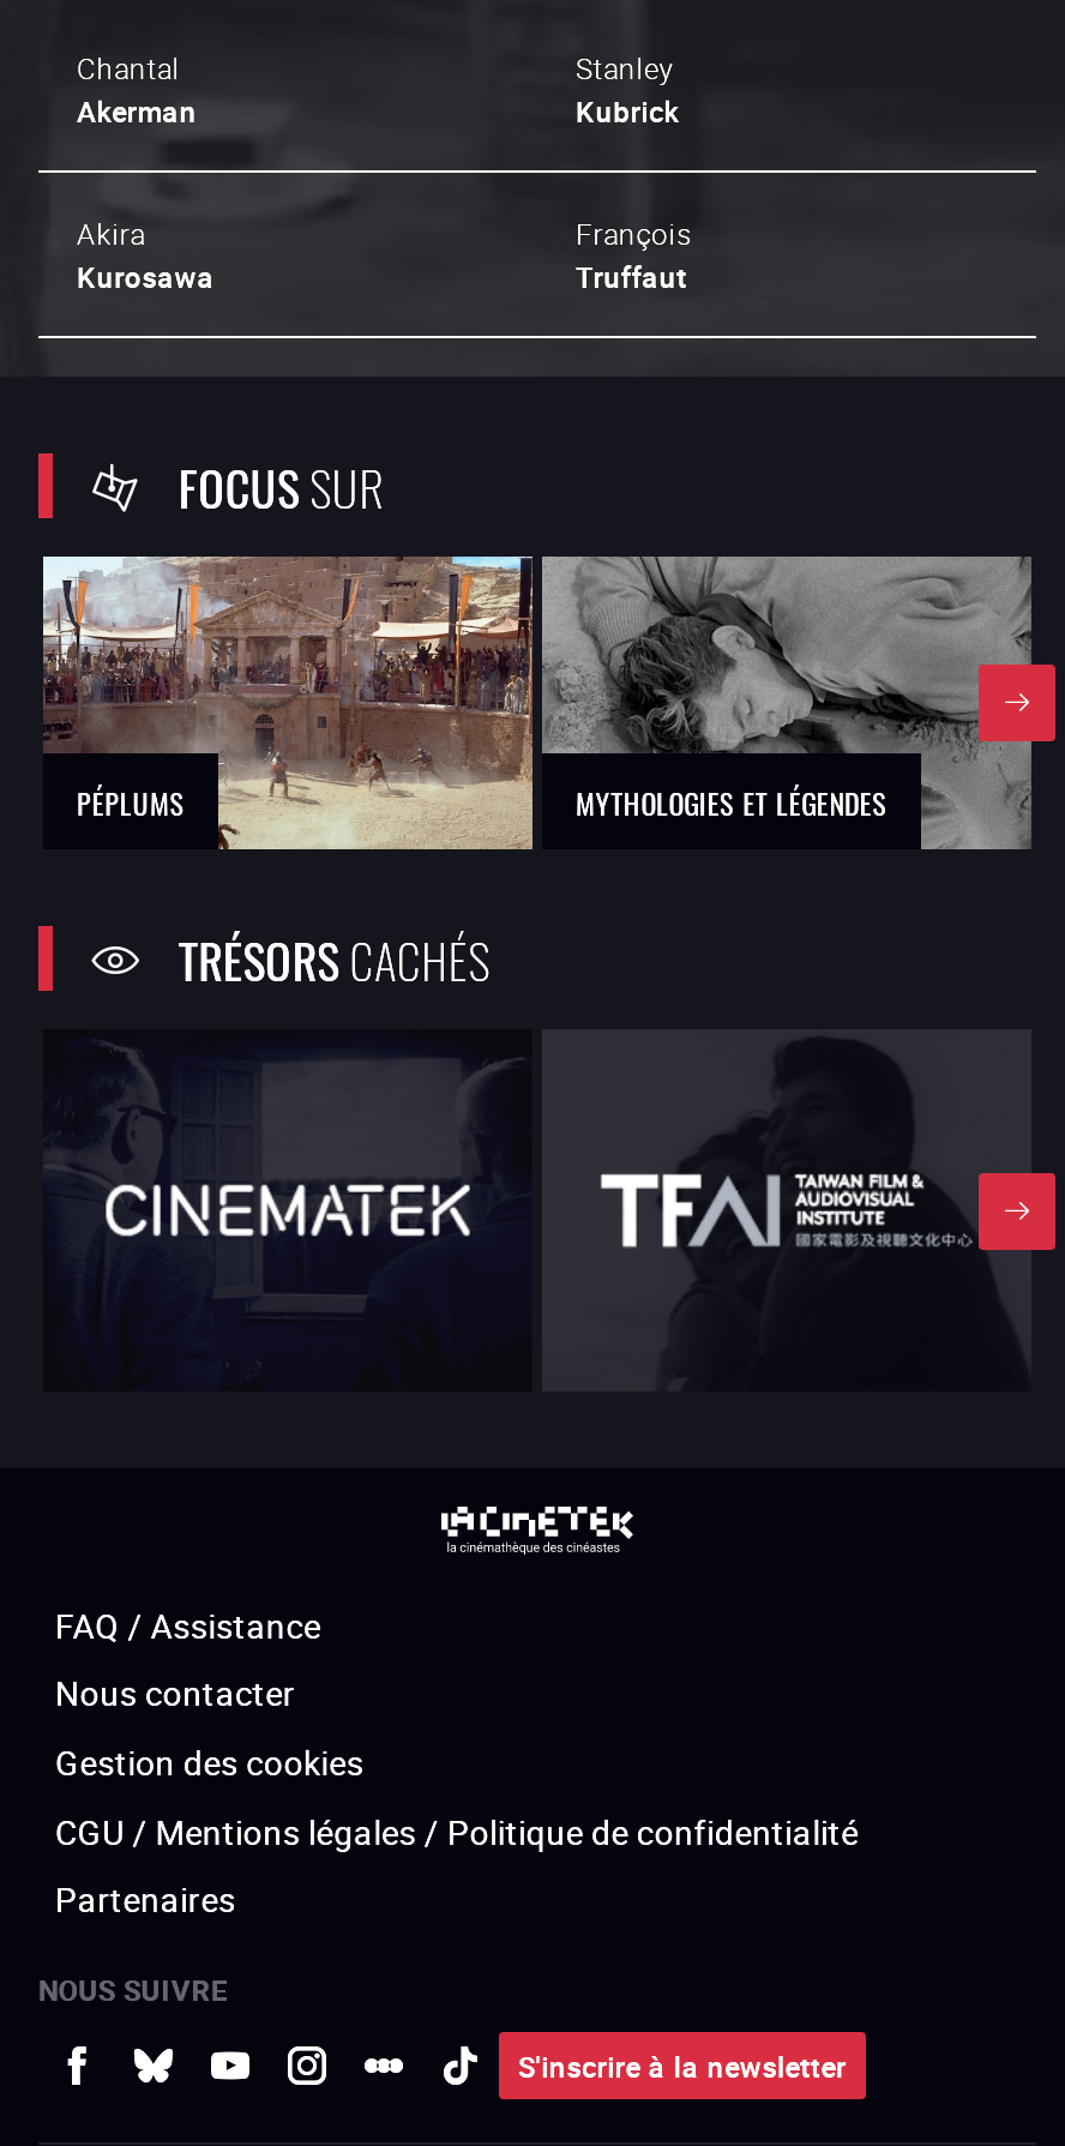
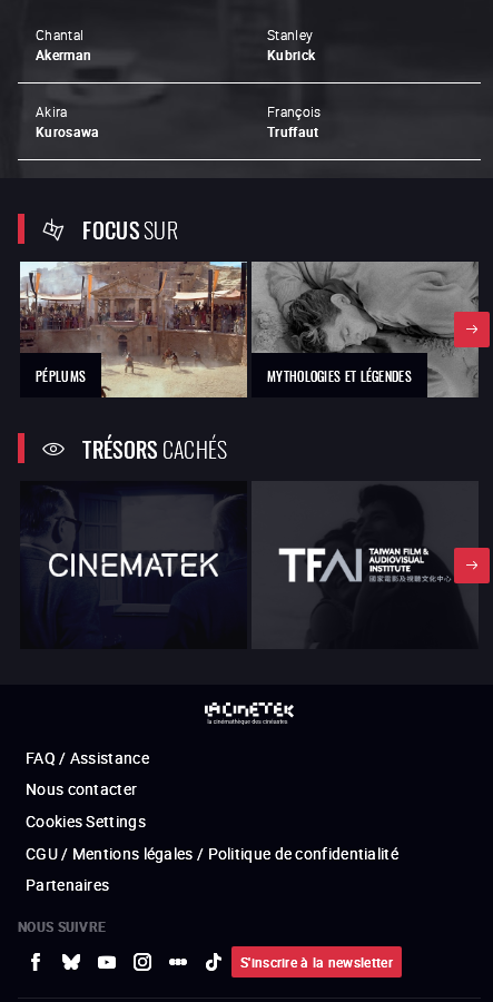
- Gestion des cookies
+ Cookies Settings
